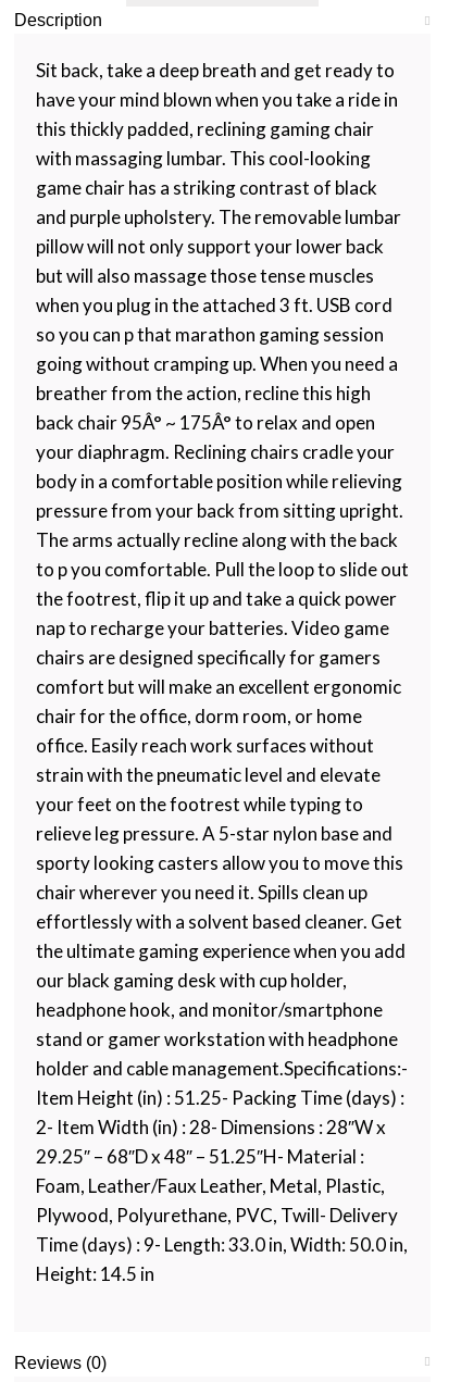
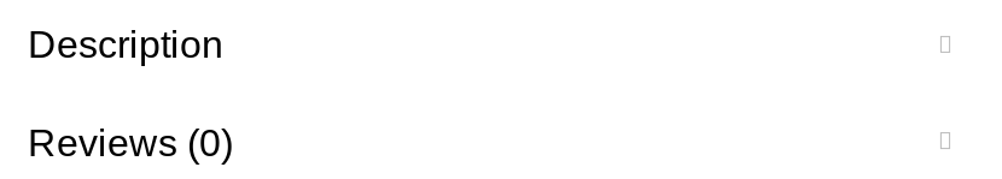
- Sit back, take a deep breath and get ready to
- have your mind blown when you take a ride in
- this thickly padded, reclining gaming chair
- with massaging lumbar. This cool-looking
- game chair has a striking contrast of black
- and purple upholstery. The removable lumbar
- pillow will not only support your lower back
- but will also massage those tense muscles
- when you plug in the attached 3 ft. USB cord
- so you can p that marathon gaming session
- going without cramping up. When you need a
- breather from the action, recline this high
- back chair 95Â° ~ 175Â° to relax and open
- your diaphragm. Reclining chairs cradle your
- body in a comfortable position while relieving
- pressure from your back from sitting upright.
- The arms actually recline along with the back
- to p you comfortable. Pull the loop to slide out
- the footrest, flip it up and take a quick power
- nap to recharge your batteries. Video game
- chairs are designed specifically for gamers
- comfort but will make an excellent ergonomic
- chair for the office, dorm room, or home
- office. Easily reach work surfaces without
- strain with the pneumatic level and elevate
- your feet on the footrest while typing to
- relieve leg pressure. A 5-star nylon base and
- sporty looking casters allow you to move this
- chair wherever you need it. Spills clean up
- effortlessly with a solvent based cleaner. Get
- the ultimate gaming experience when you add
- our black gaming desk with cup holder,
- headphone hook, and monitor/smartphone
- stand or gamer workstation with headphone
- holder and cable management.Specifications:-
- Item Height (in) : 51.25- Packing Time (days) :
- 2- Item Width (in) : 28- Dimensions : 28″W x
- 29.25″ – 68″D x 48″ – 51.25″H- Material :
- Foam, Leather/Faux Leather, Metal, Plastic,
- Plywood, Polyurethane, PVC, Twill- Delivery
- Time (days) : 9- Length: 33.0 in, Width: 50.0 in,
- Height: 14.5 in
